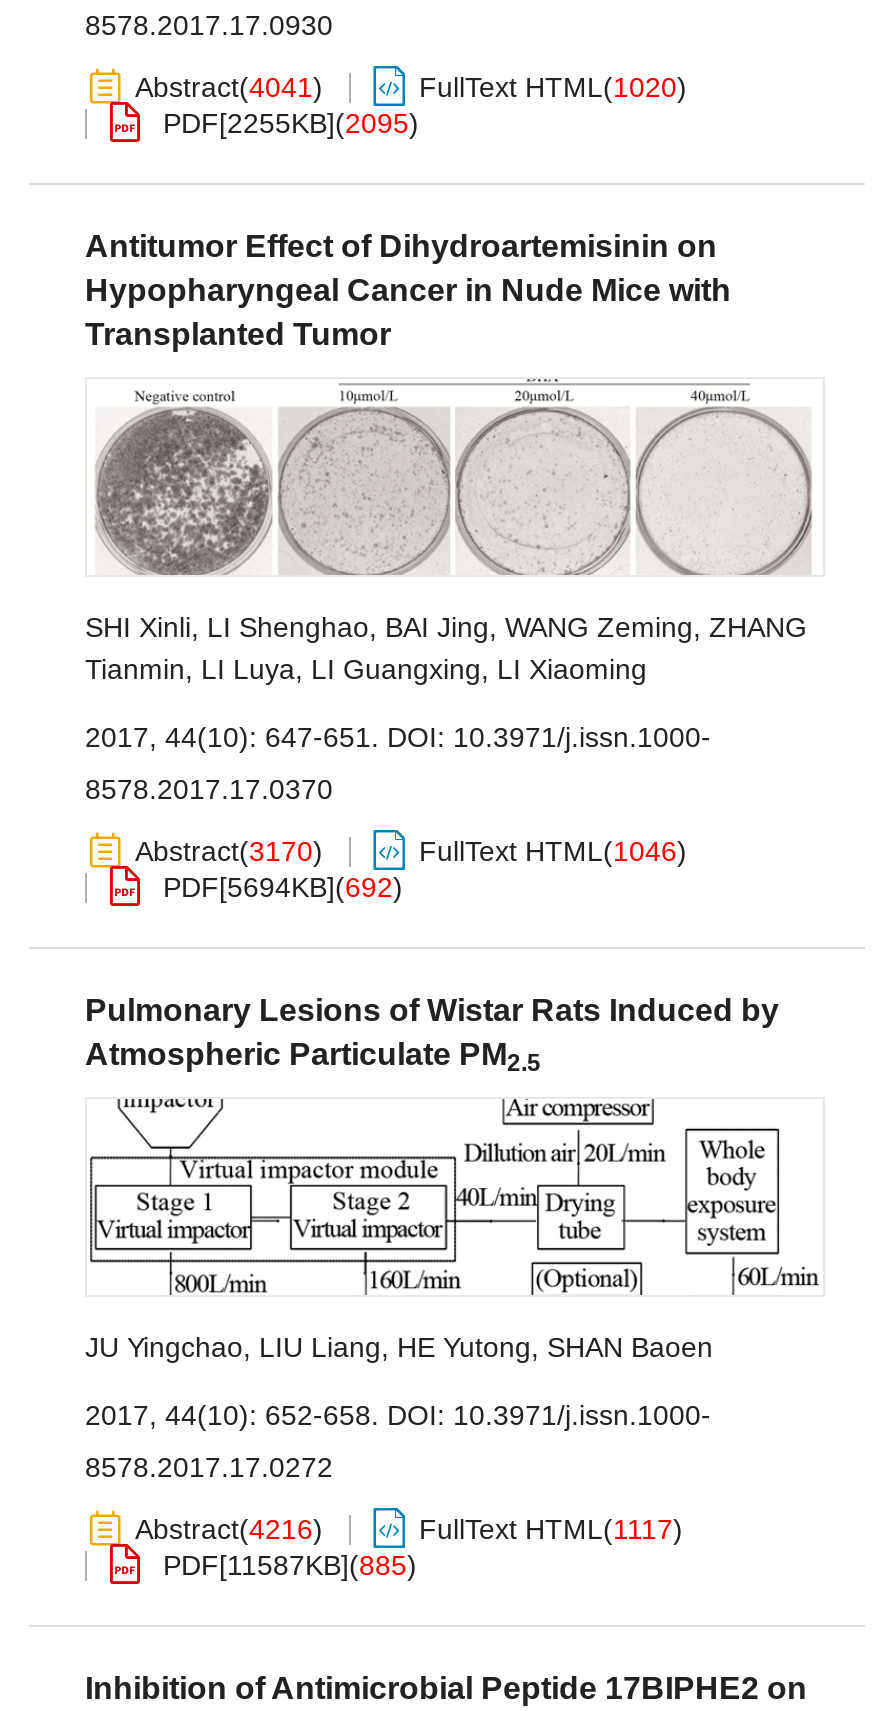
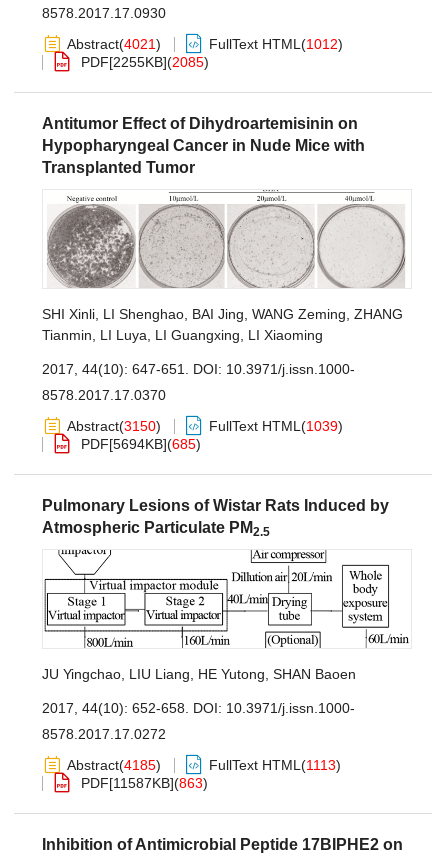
- Abstract(4041)
+ Abstract(4021)

- FullText HTML(1020)
+ FullText HTML(1012)

- PDF[2255KB](2095)
+ PDF[2255KB](2085)

- Abstract(3170)
+ Abstract(3150)

- FullText HTML(1046)
+ FullText HTML(1039)

- PDF[5694KB](692)
+ PDF[5694KB](685)

- Abstract(4216)
+ Abstract(4185)

- FullText HTML(1117)
+ FullText HTML(1113)

- PDF[11587KB](885)
+ PDF[11587KB](863)
